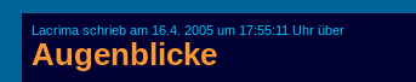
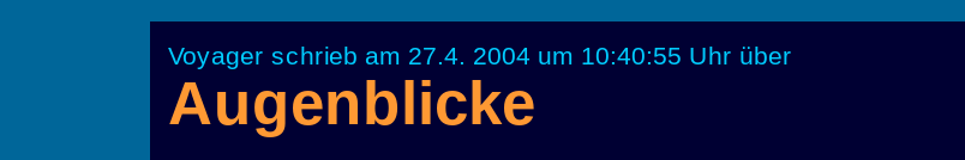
- Lacrima schrieb am 16.4. 2005 um 17:55:11 Uhr über
+ Voyager schrieb am 27.4. 2004 um 10:40:55 Uhr über
